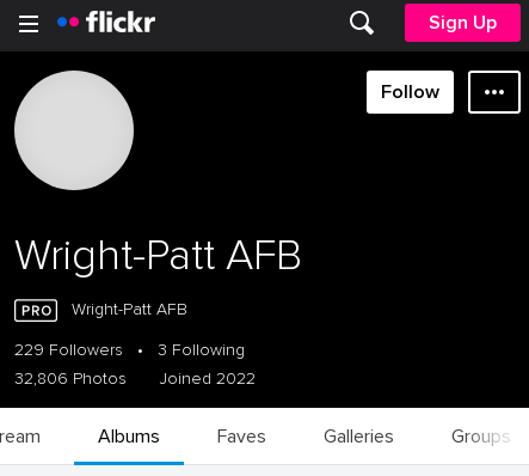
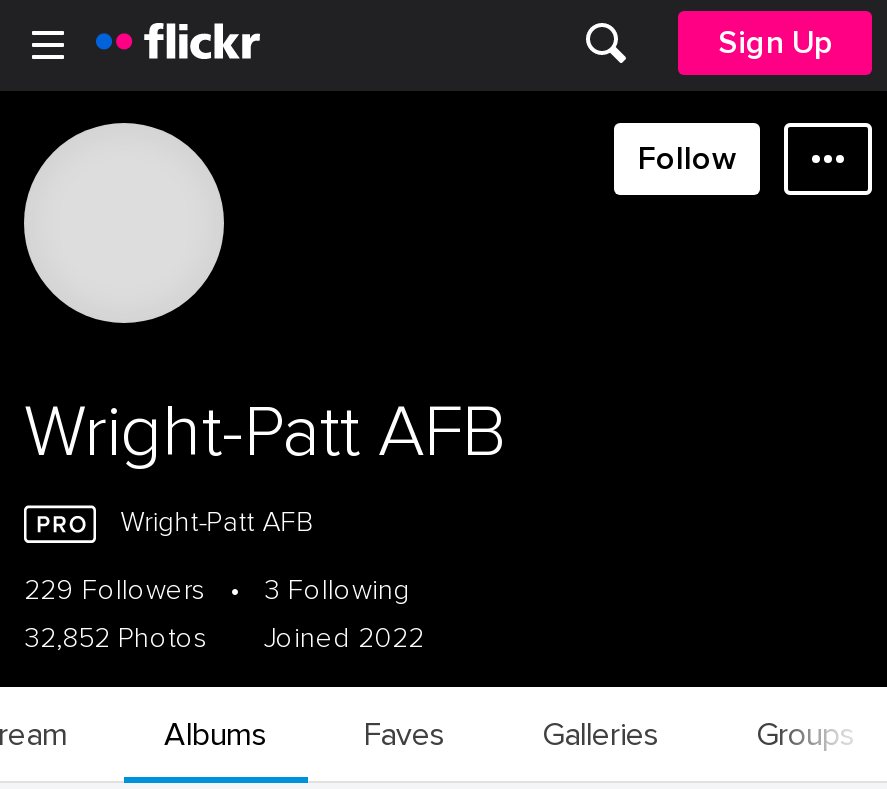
- 32,806 Photos Joined 2022
+ 32,852 Photos Joined 2022
